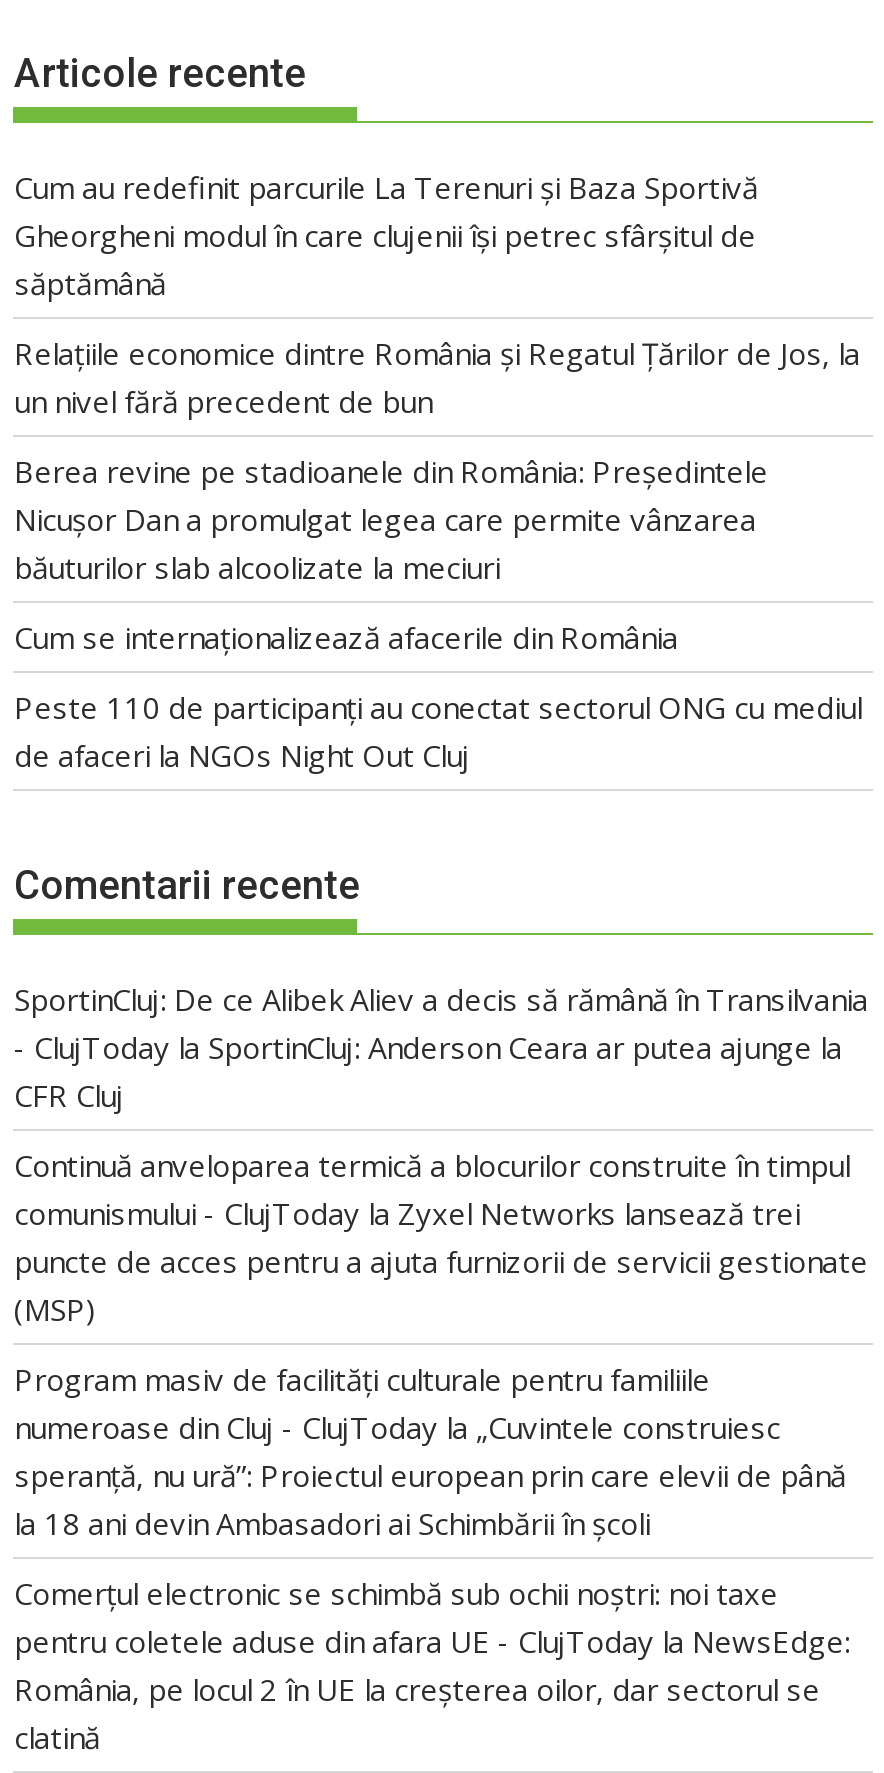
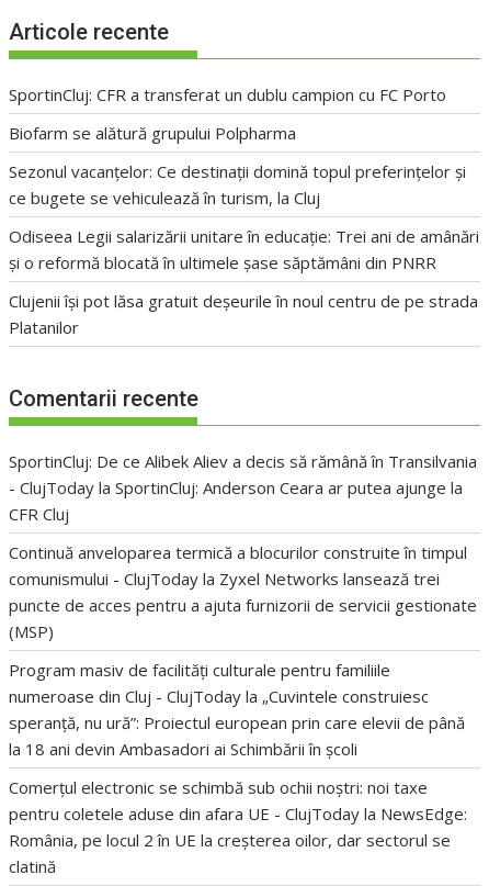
- Cum au redefinit parcurile La Terenuri și Baza Sportivă
- Gheorgheni modul în care clujenii își petrec sfârșitul de
- săptămână
+ SportinCluj: CFR a transferat un dublu campion cu FC Porto

- Relațiile economice dintre România și Regatul Țărilor de Jos, la
- un nivel fără precedent de bun
+ Biofarm se alătură grupului Polpharma

- Berea revine pe stadioanele din România: Președintele
- Nicușor Dan a promulgat legea care permite vânzarea
- băuturilor slab alcoolizate la meciuri
+ Sezonul vacanțelor: Ce destinații domină topul preferințelor și
+ ce bugete se vehiculează în turism, la Cluj

- Cum se internaționalizează afacerile din România
+ Odiseea Legii salarizării unitare în educație: Trei ani de amânări
+ și o reformă blocată în ultimele șase săptămâni din PNRR

- Peste 110 de participanți au conectat sectorul ONG cu mediul
- de afaceri la NGOs Night Out Cluj
+ Clujenii își pot lăsa gratuit deșeurile în noul centru de pe strada
+ Platanilor
